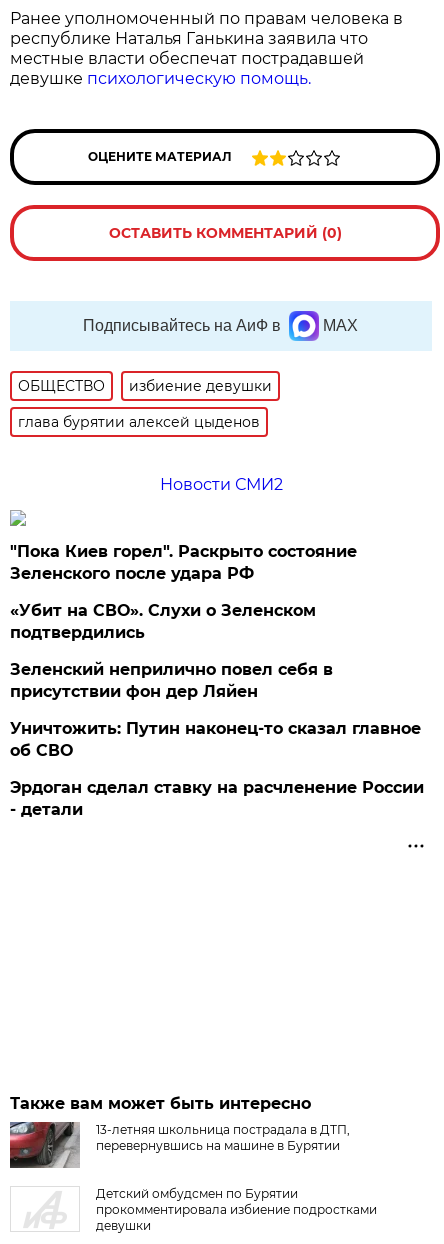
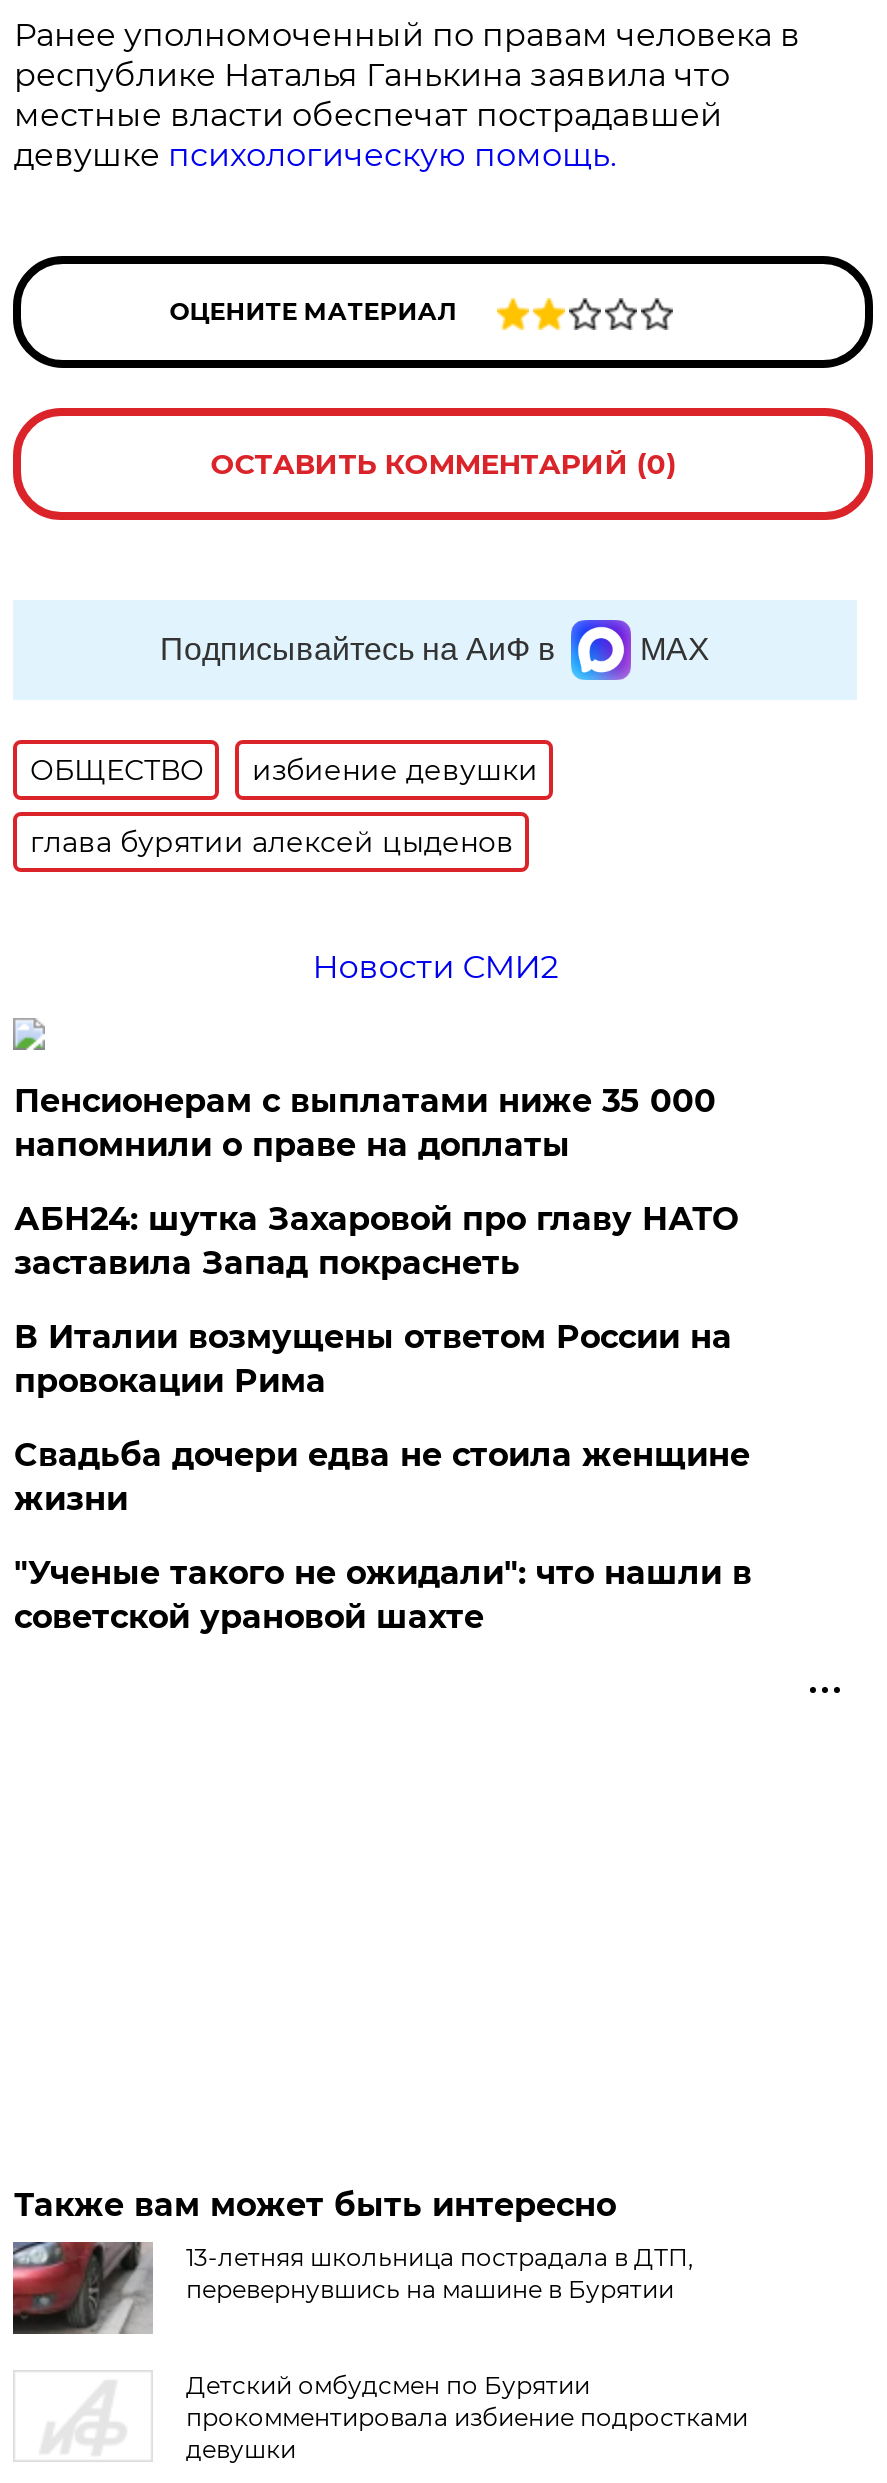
- "Пока Киев горел". Раскрыто состояние
- Зеленского после удара РФ
+ Пенсионерам с выплатами ниже 35 000
+ напомнили о праве на доплаты

- «Убит на СВО». Слухи о Зеленском
- подтвердились
+ АБН24: шутка Захаровой про главу НАТО
+ заставила Запад покраснеть

- Зеленский неприлично повел cебя в
- присутствии фон дер Ляйен
+ В Италии возмущены ответом России на
+ провокации Рима

- Уничтожить: Путин наконец-то сказал главное
- об СВО
+ Свадьба дочери едва не стоила женщине
+ жизни

- Эрдоган сделал ставку на расчленение России
- - детали
+ "Ученые такого не ожидали": что нашли в
+ советской урановой шахте
